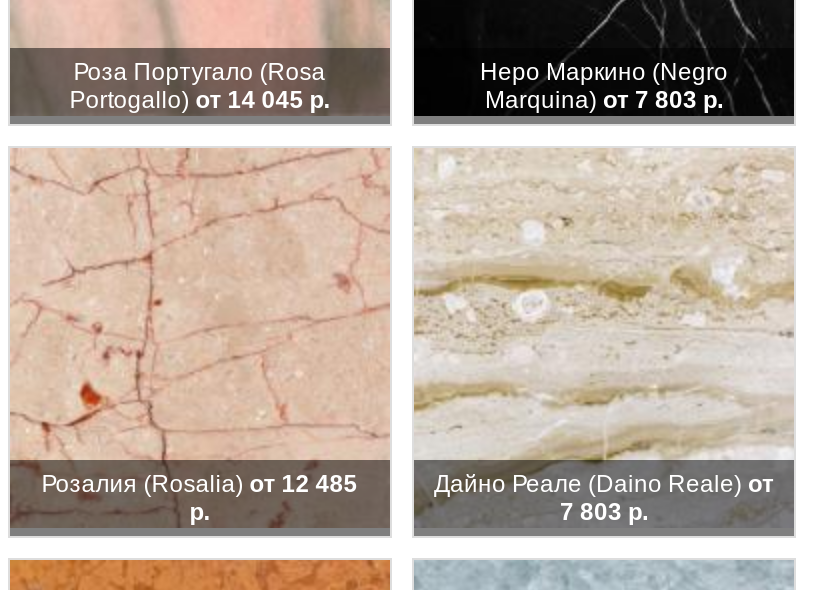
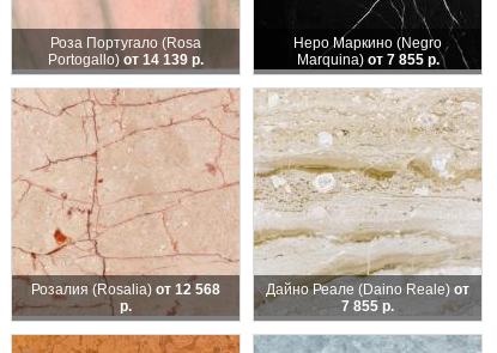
- Portogallo) от 14 045 р.
+ Portogallo) от 14 139 р.

- Marquina) от 7 803 р.
+ Marquina) от 7 855 р.

- Розалия (Rosalia) от 12 485
+ Розалия (Rosalia) от 12 568

- 7 803 р.
+ 7 855 р.
